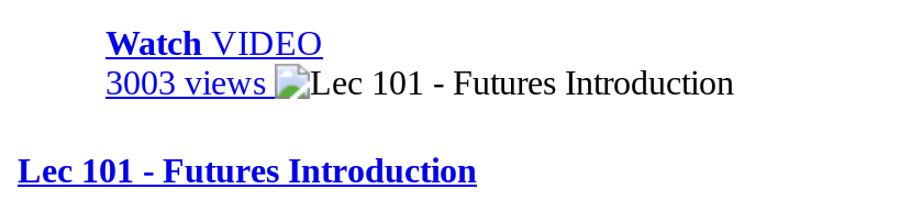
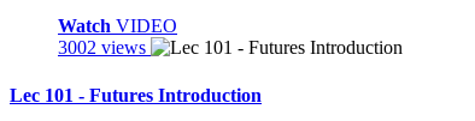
- 3003 views
+ 3002 views
